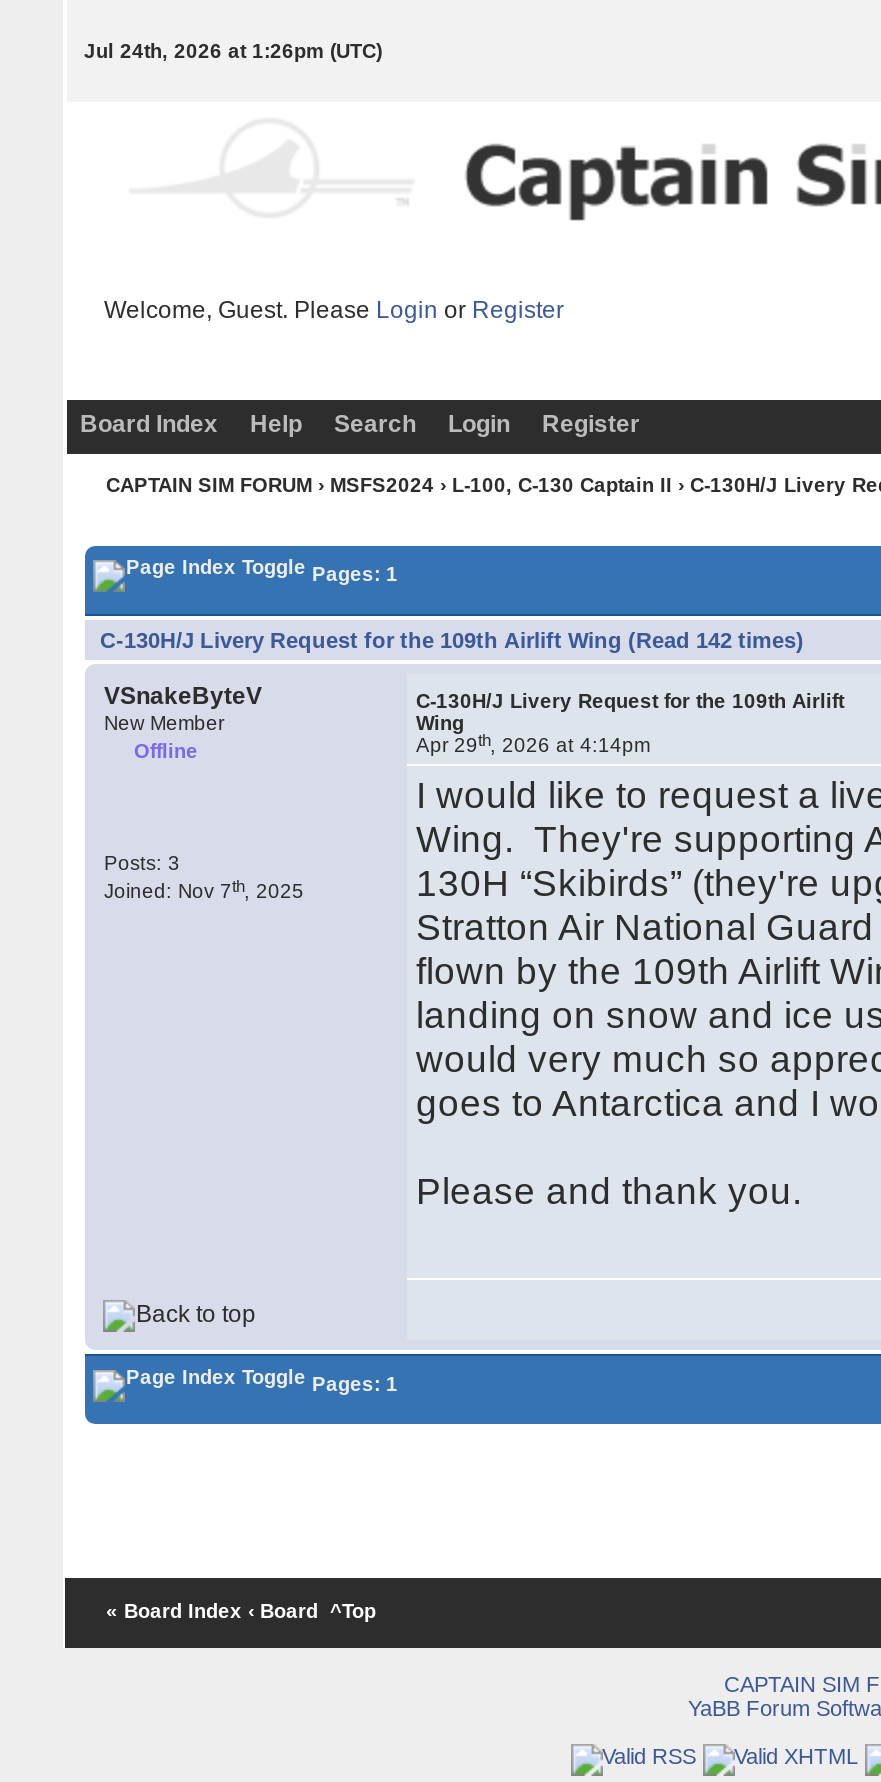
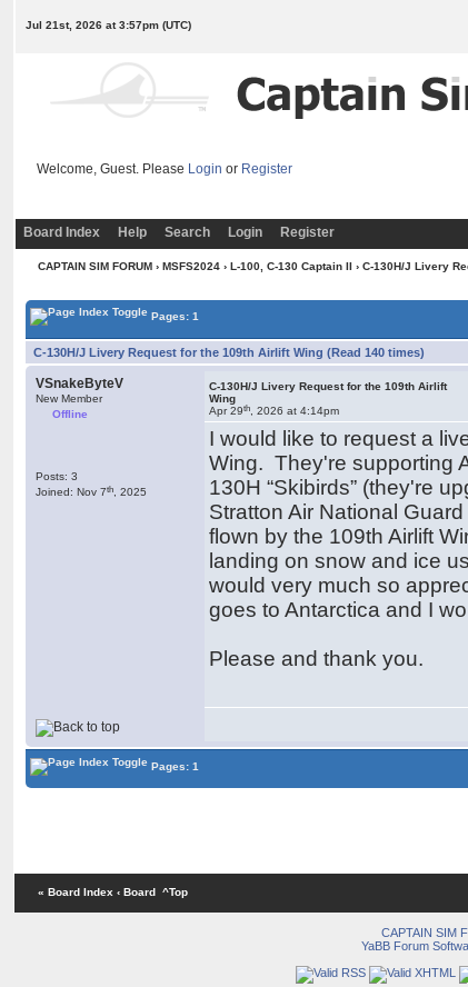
- Jul 24th, 2026 at 1:26pm (UTC)
+ Jul 21st, 2026 at 3:57pm (UTC)

- C-130H/J Livery Request for the 109th Airlift Wing (Read 142 times)
+ C-130H/J Livery Request for the 109th Airlift Wing (Read 140 times)
